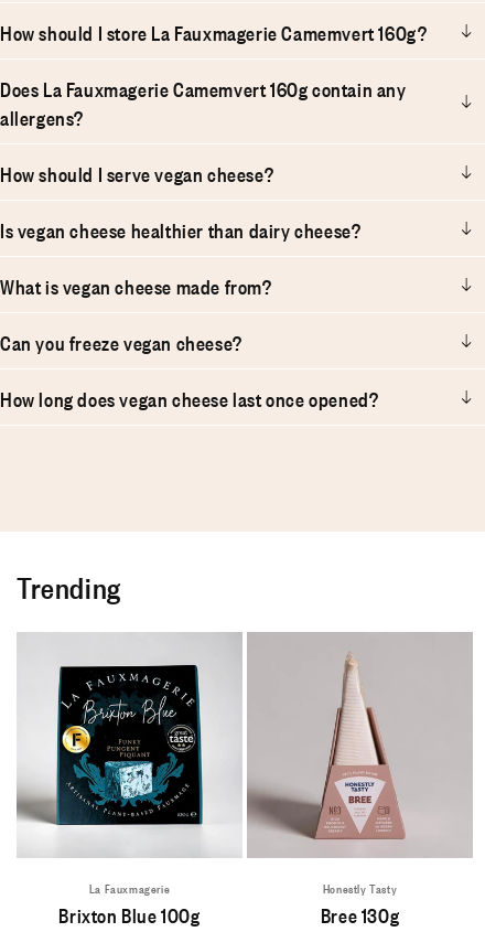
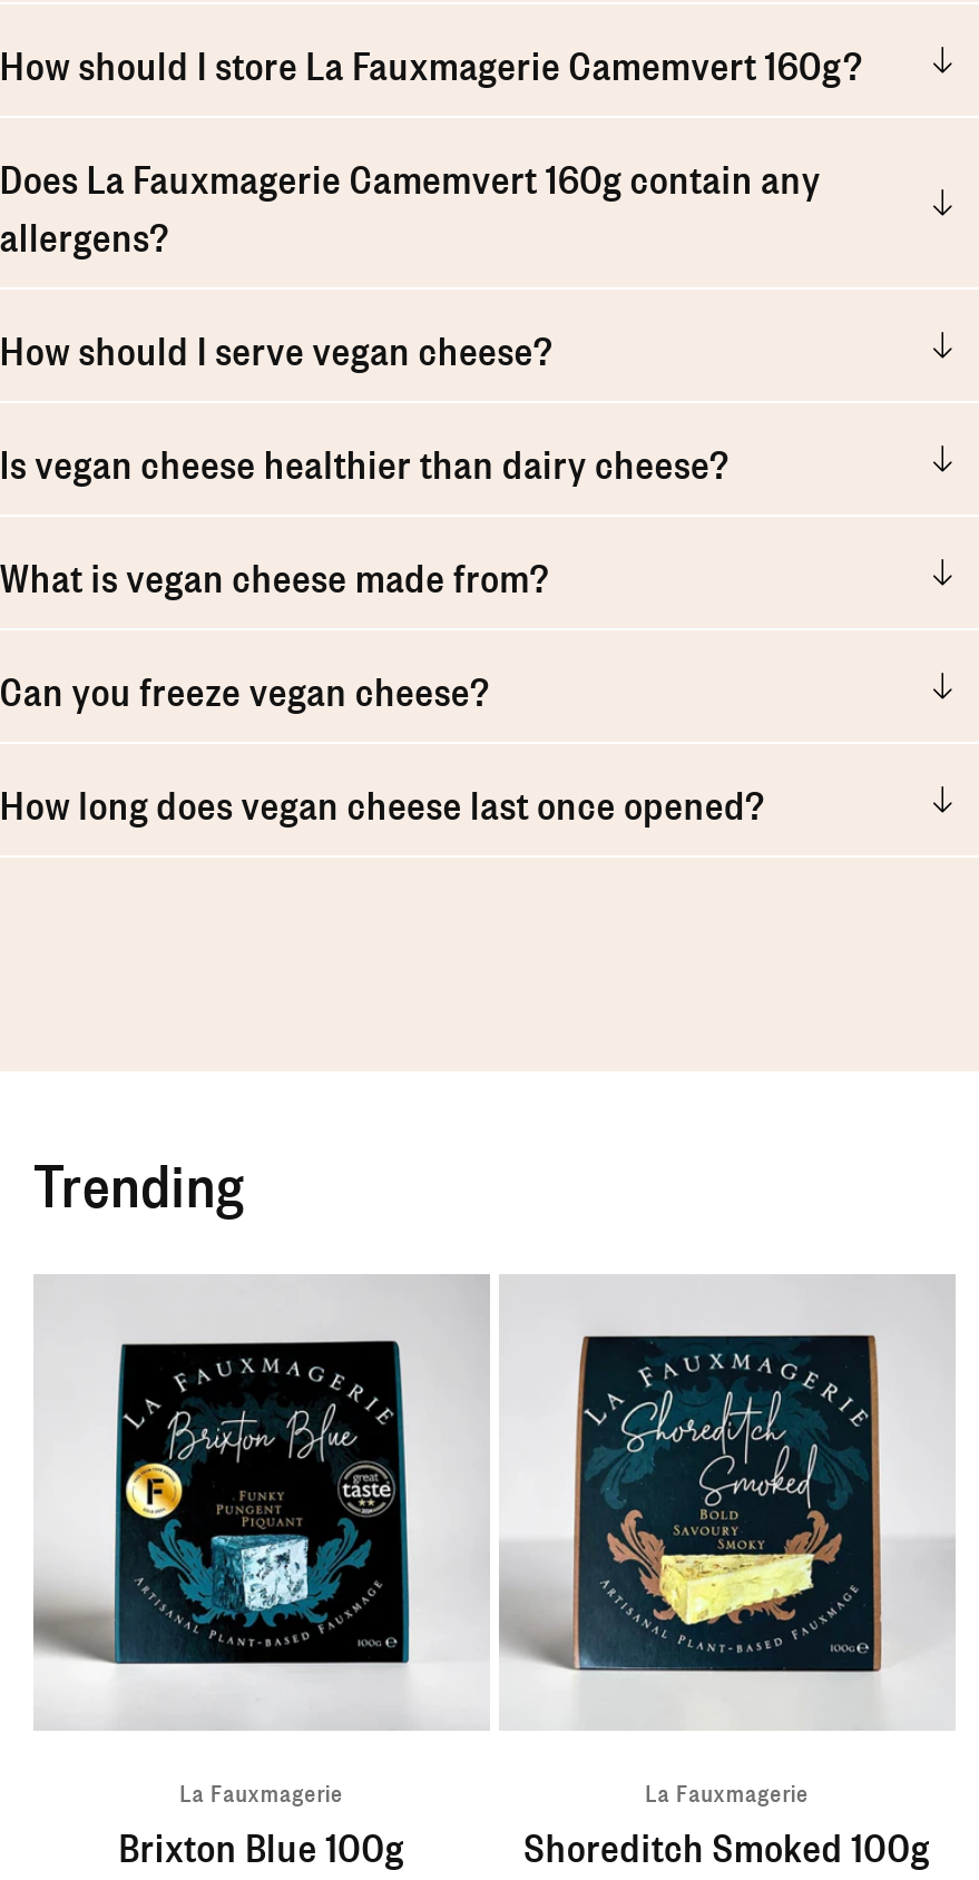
- [image]
- Honestly Tasty
- Bree 130g
+ [image]
+ La Fauxmagerie
+ Shoreditch Smoked 100g
